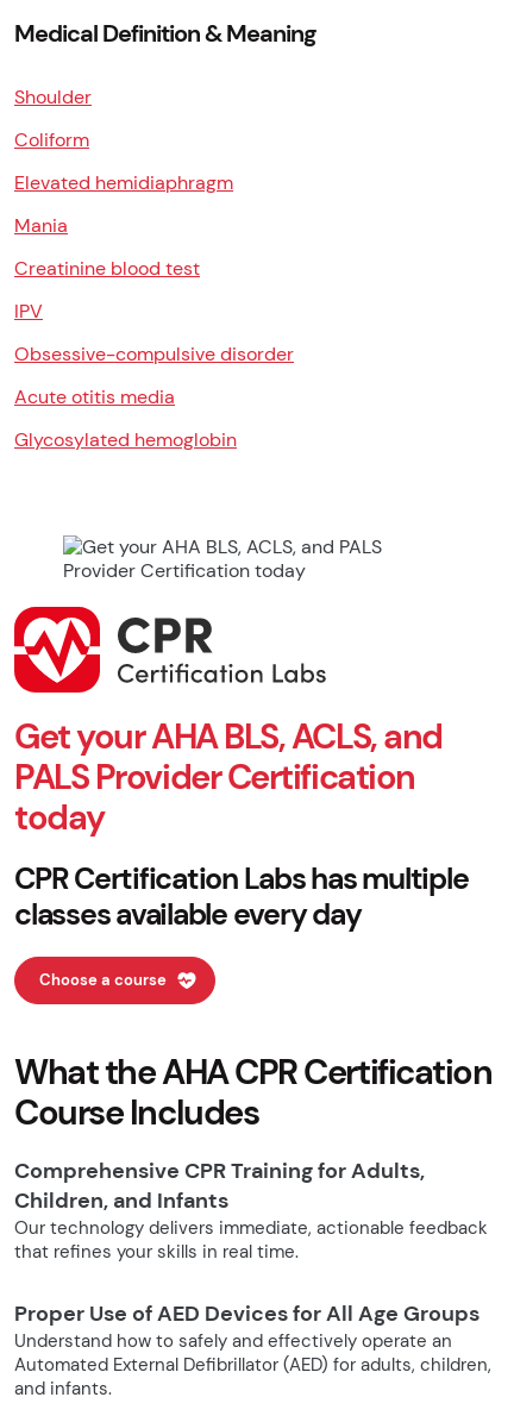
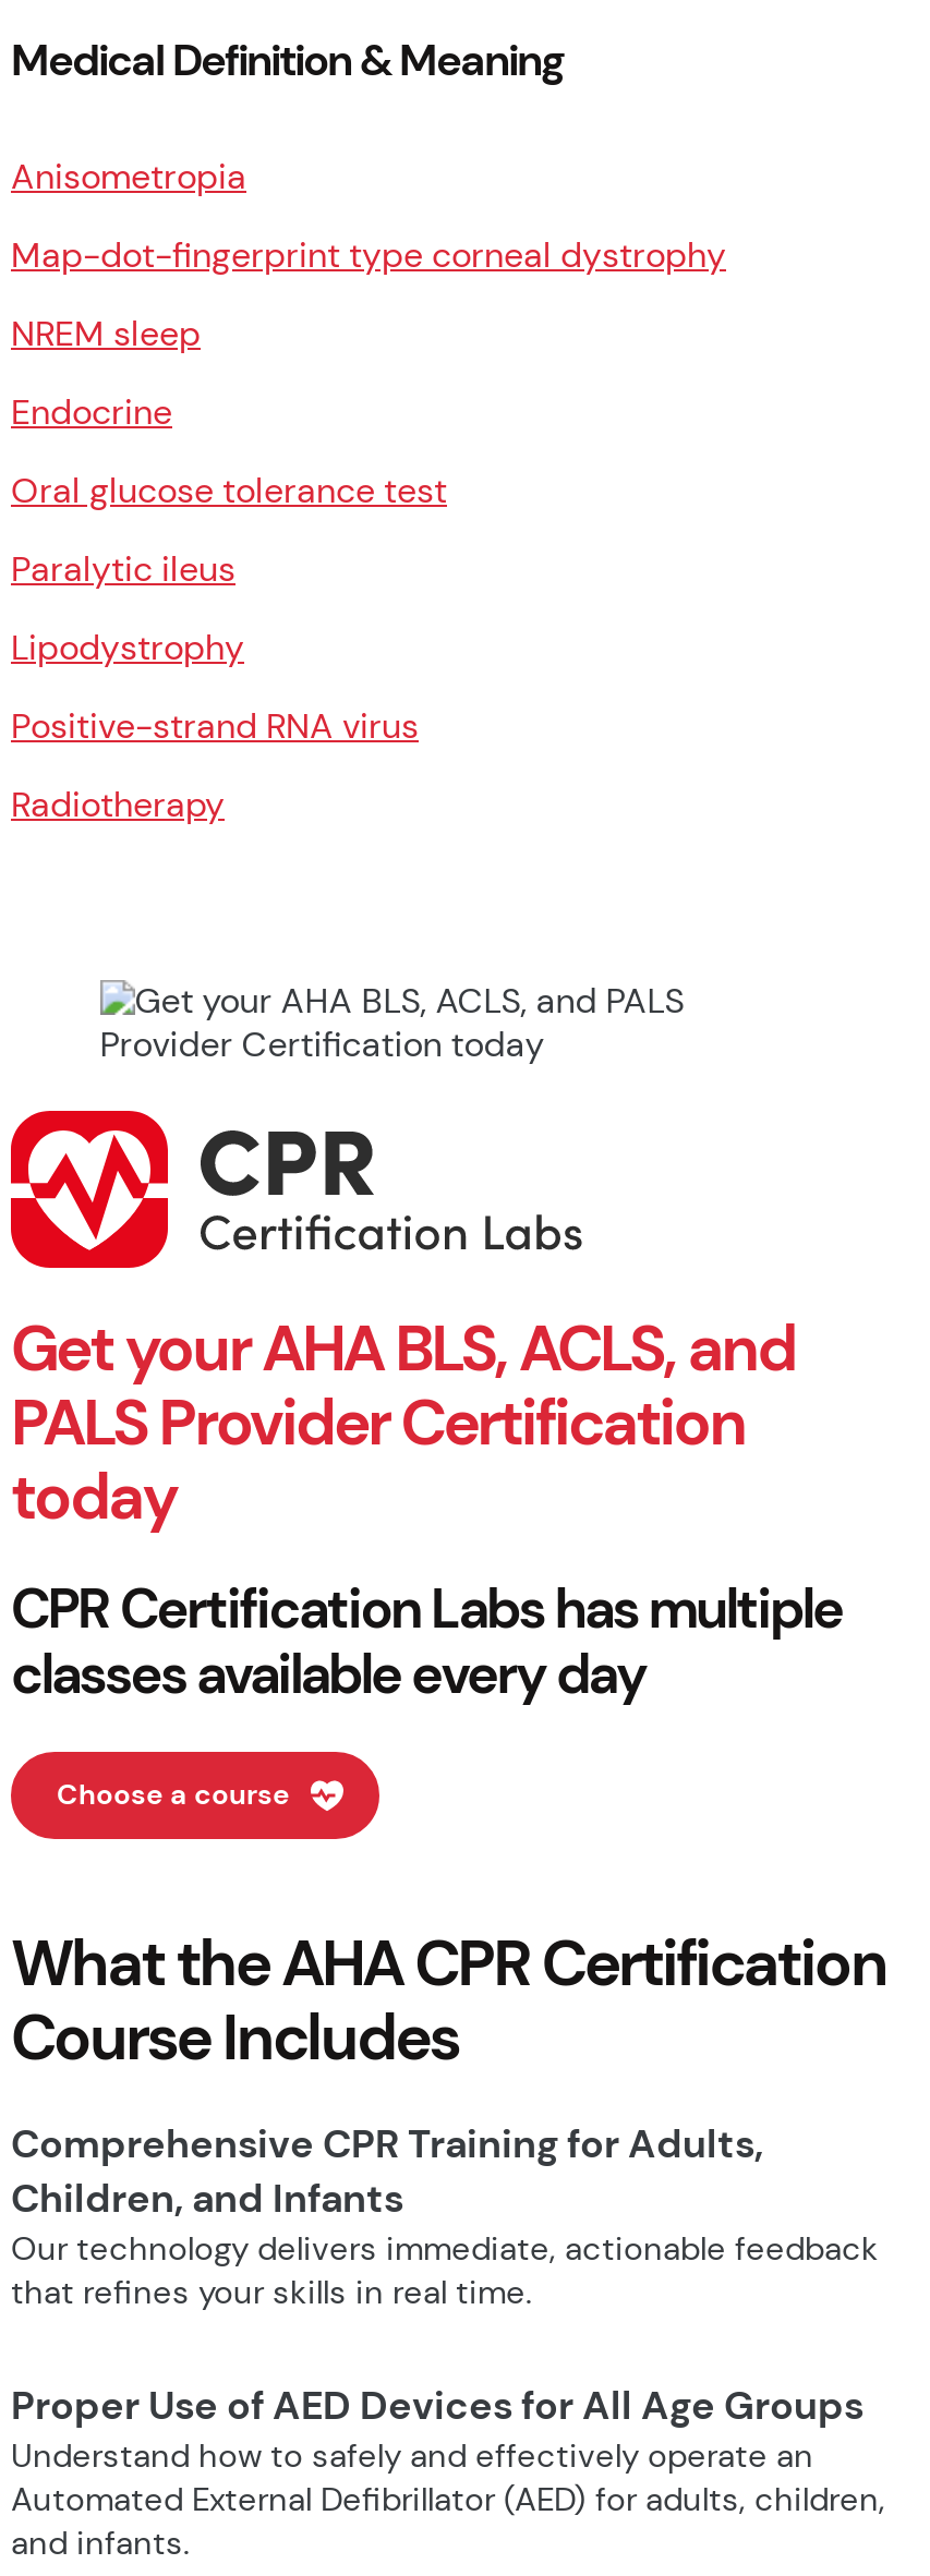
- Shoulder
+ Anisometropia

- Coliform
+ Map-dot-fingerprint type corneal dystrophy

- Elevated hemidiaphragm
+ NREM sleep

- Mania
+ Endocrine

- Creatinine blood test
+ Oral glucose tolerance test

- IPV
+ Paralytic ileus

- Obsessive-compulsive disorder
+ Lipodystrophy

- Acute otitis media
+ Positive-strand RNA virus

- Glycosylated hemoglobin
+ Radiotherapy
